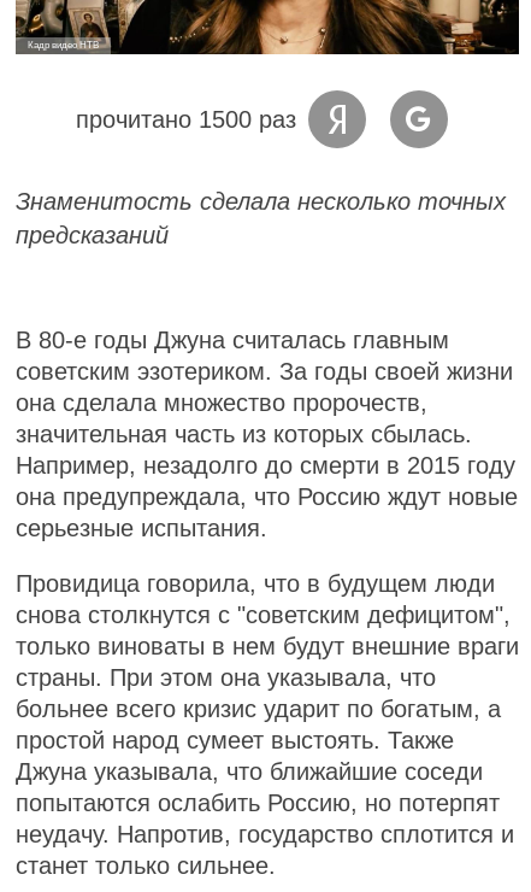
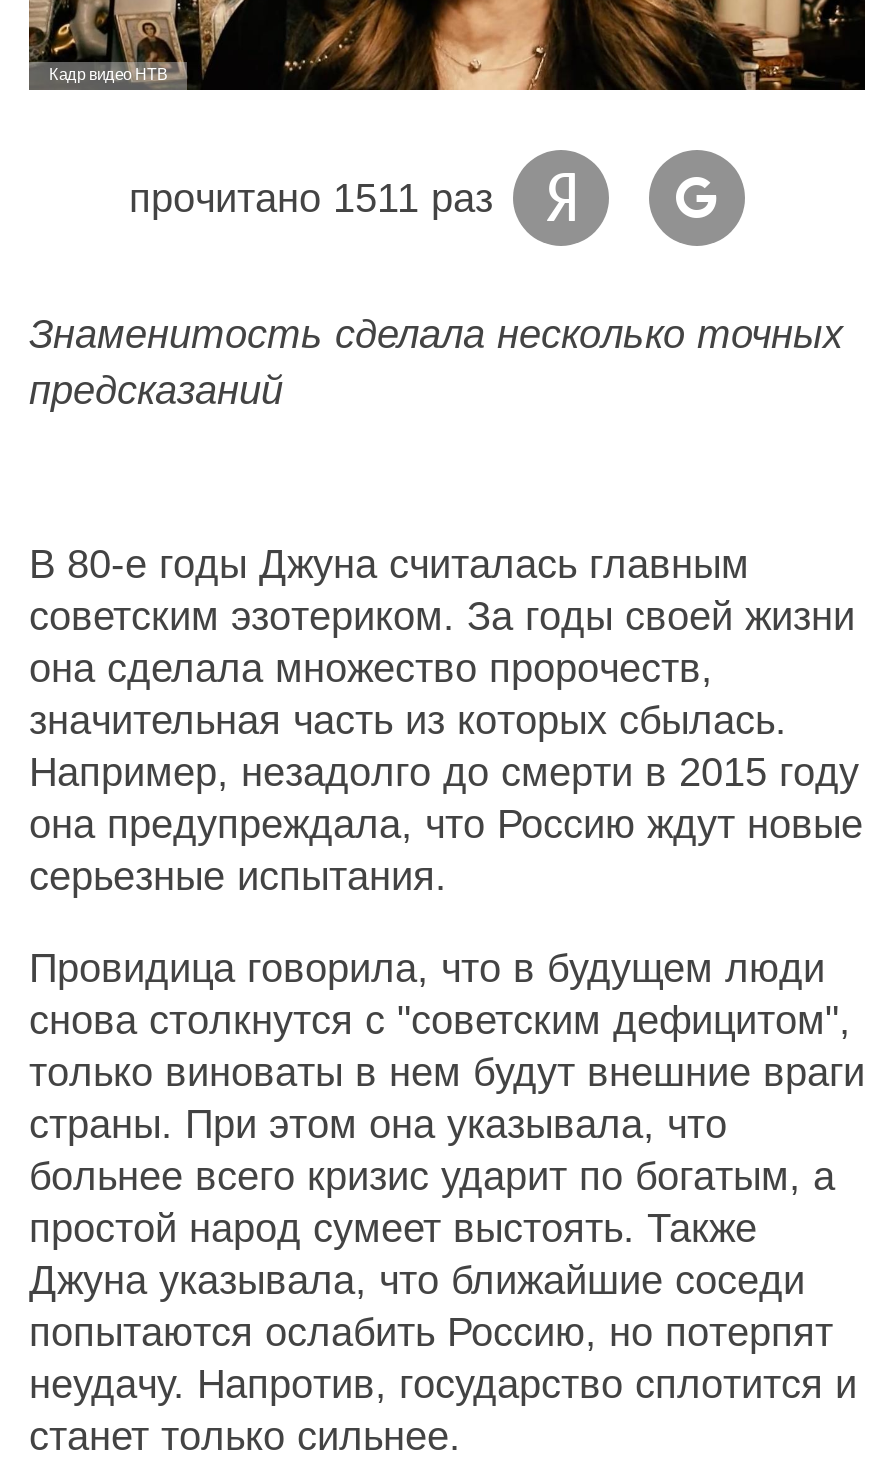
- прочитано 1500 раз
+ прочитано 1511 раз
